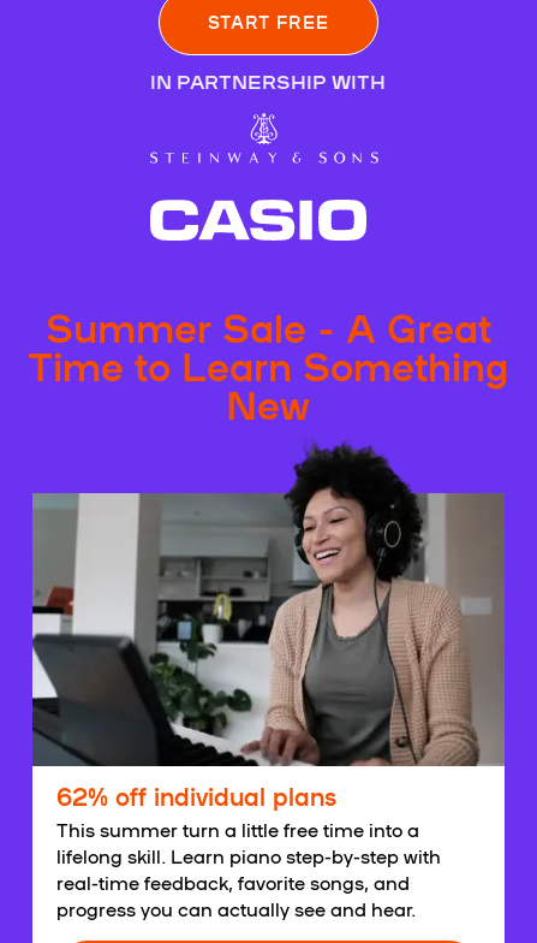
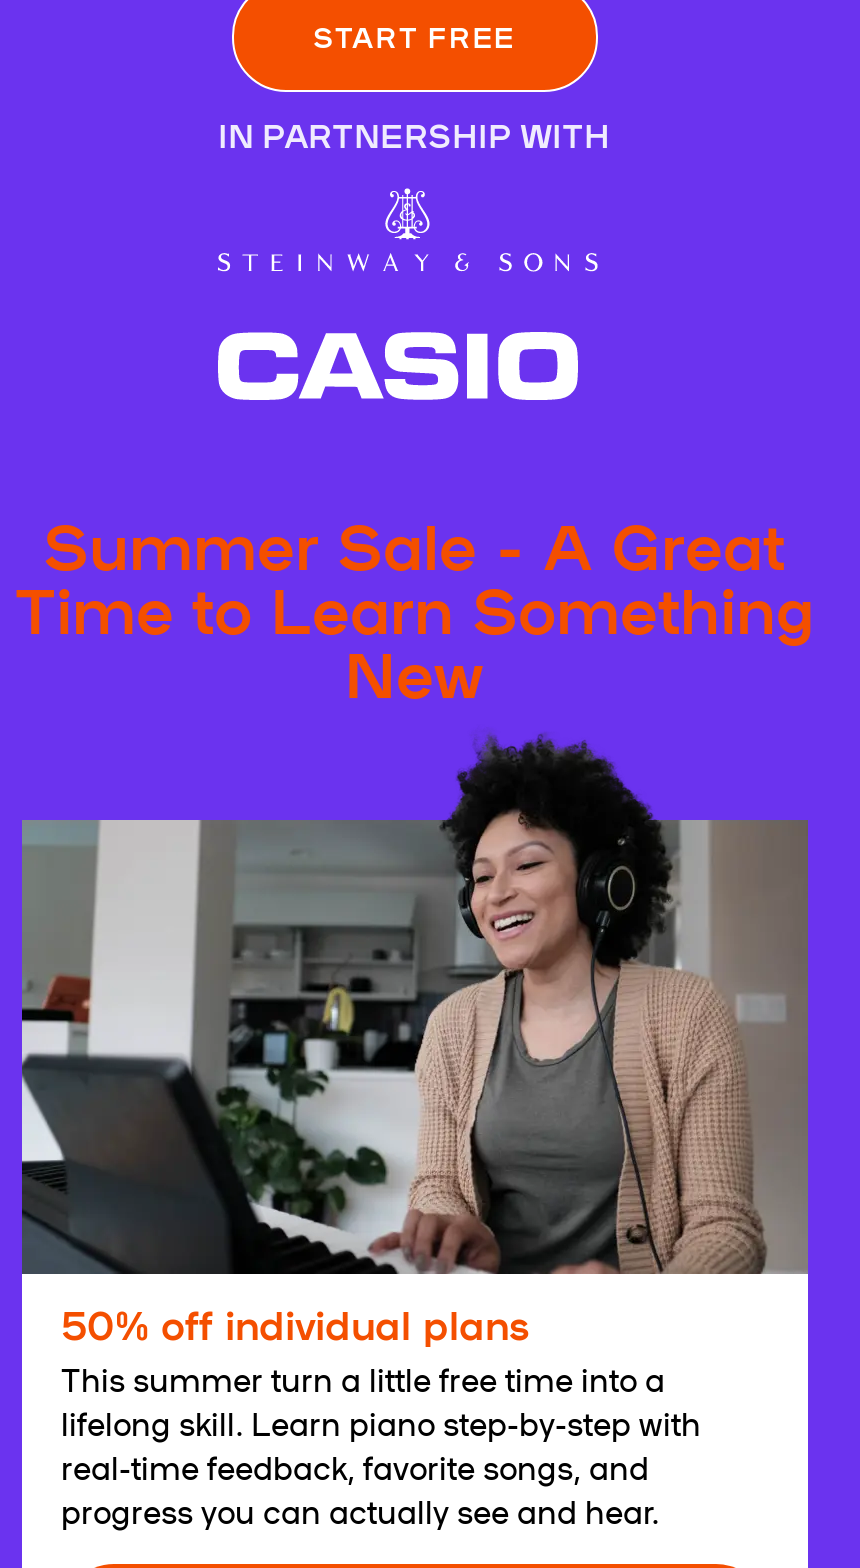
- 62% off individual plans
+ 50% off individual plans
